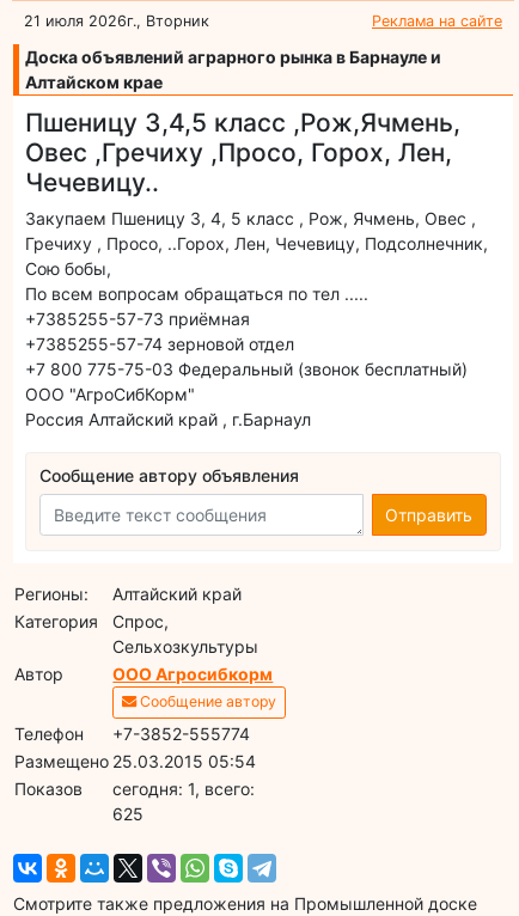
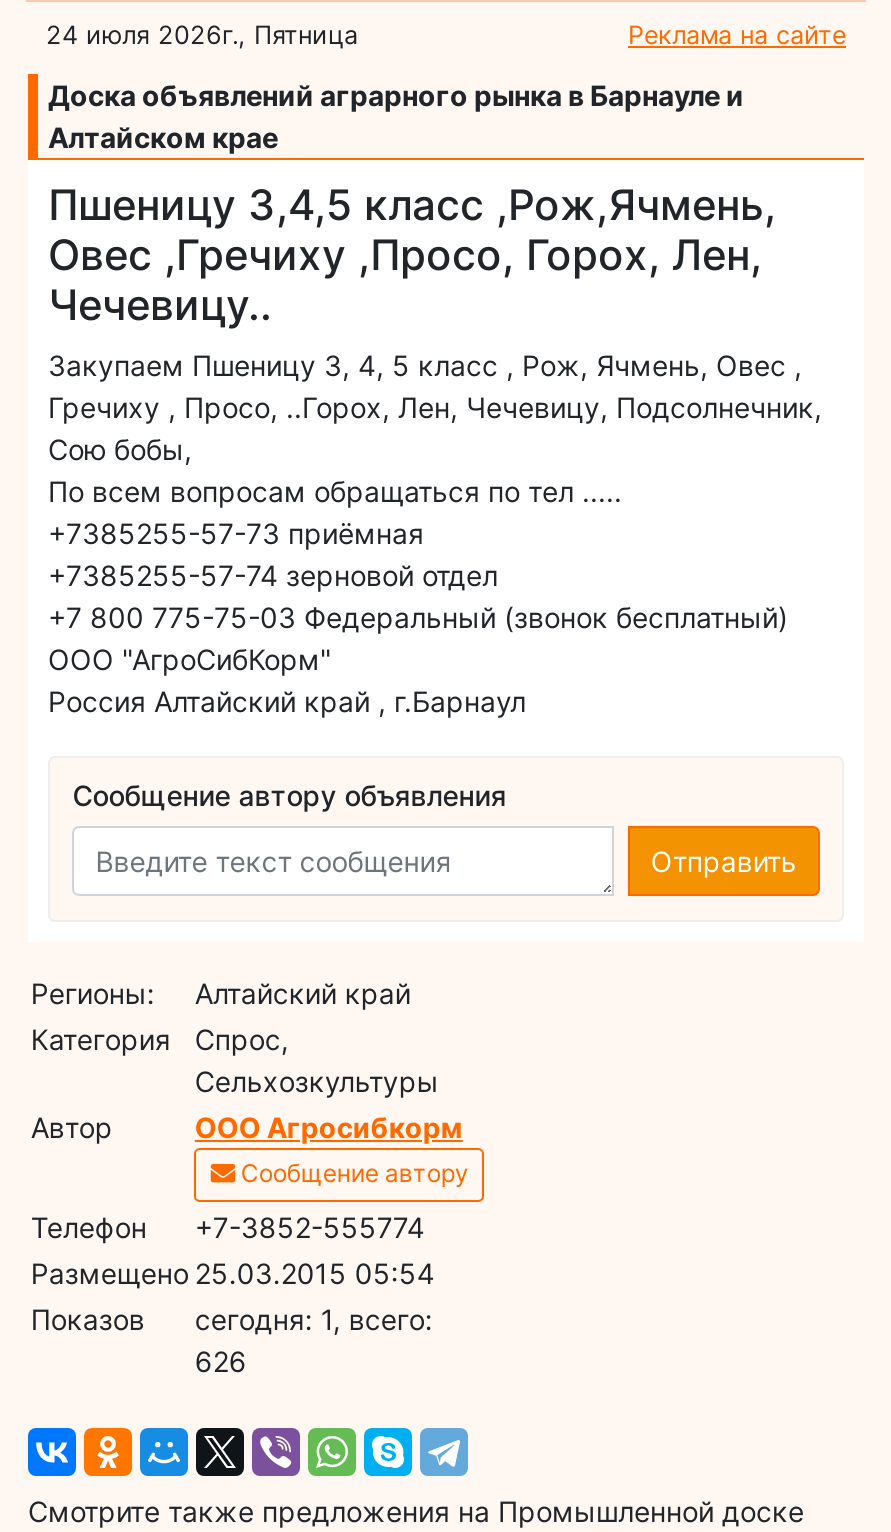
- 21 июля 2026г., Вторник
+ 24 июля 2026г., Пятница

- 625
+ 626
